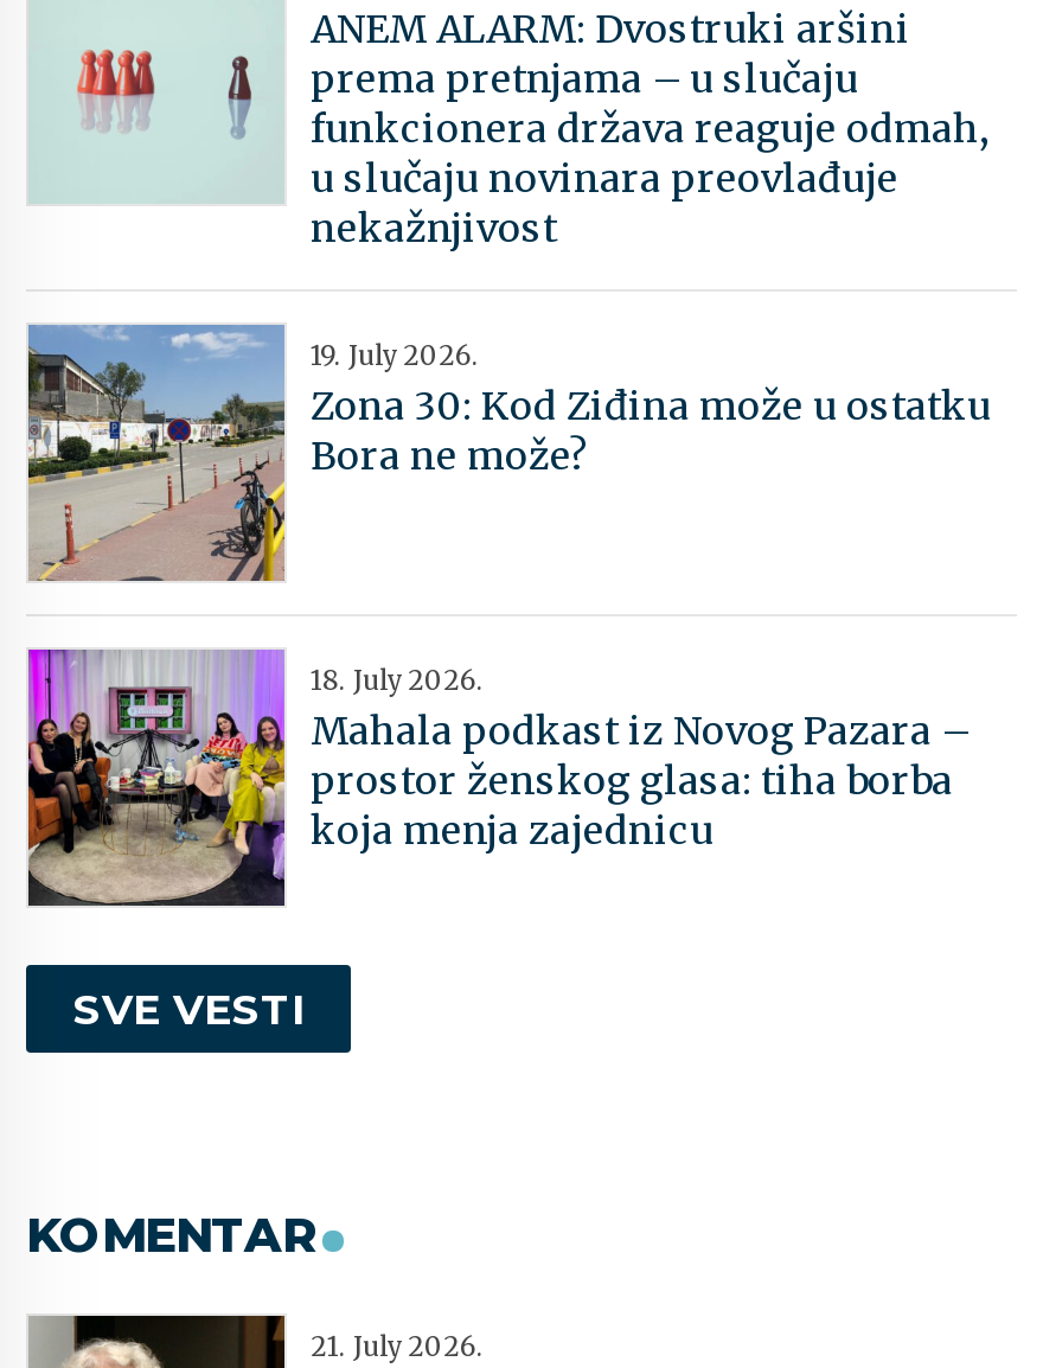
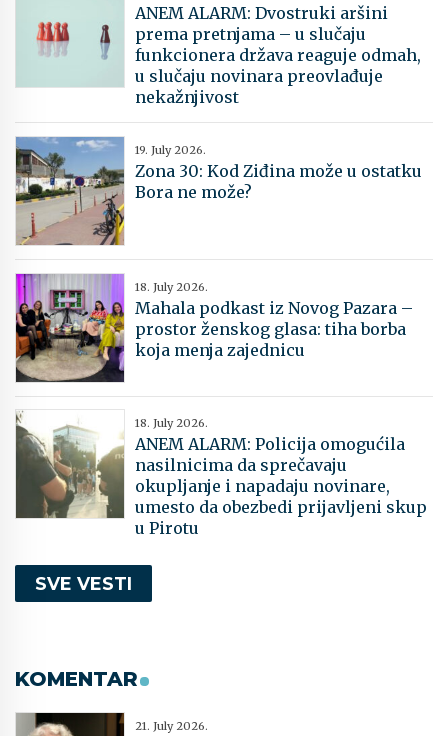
+ [image]
+ 18. July 2026.
+ ANEM ALARM: Policija omogućila
+ nasilnicima da sprečavaju
+ okupljanje i napadaju novinare,
+ umesto da obezbedi prijavljeni skup
+ u Pirotu
